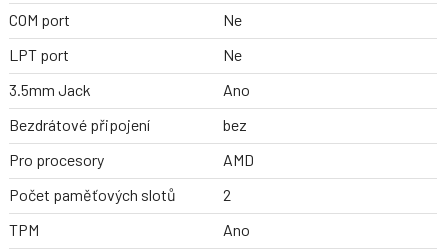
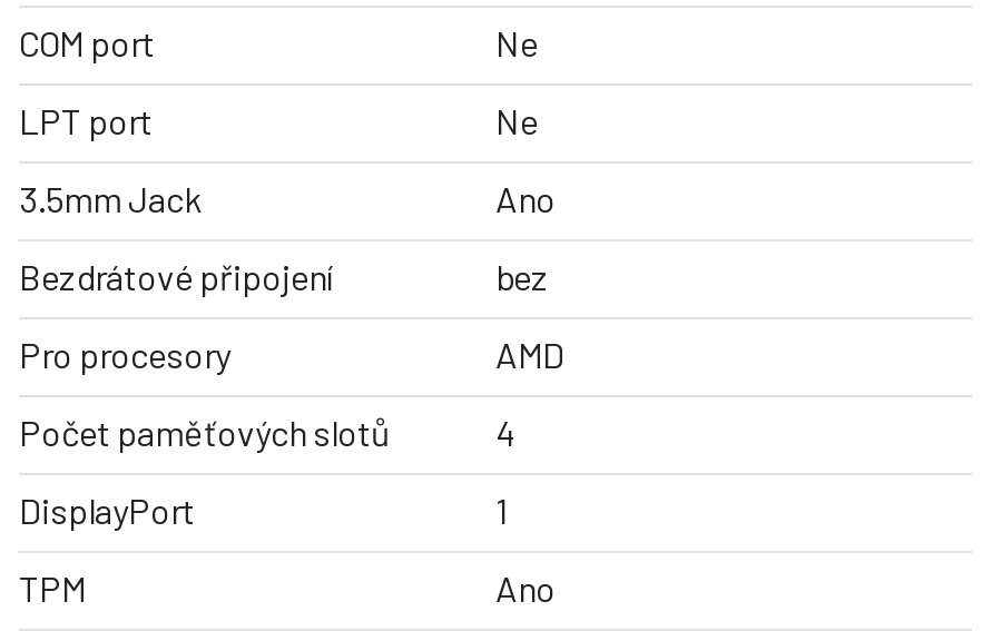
- 2
+ 4
+ DisplayPort
+ 1
